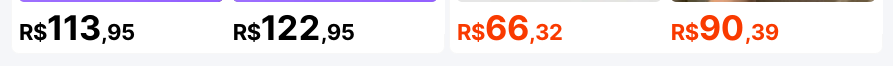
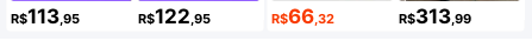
- R$90,39
+ R$313,99
